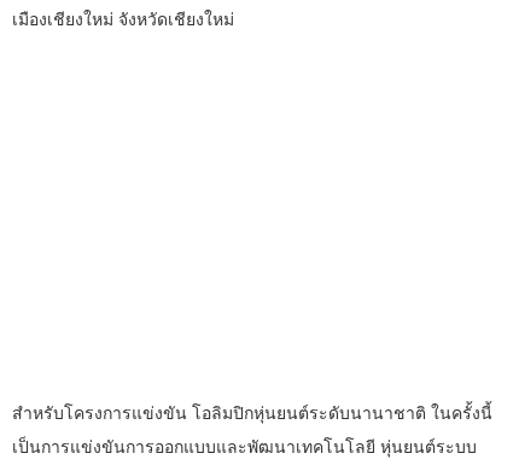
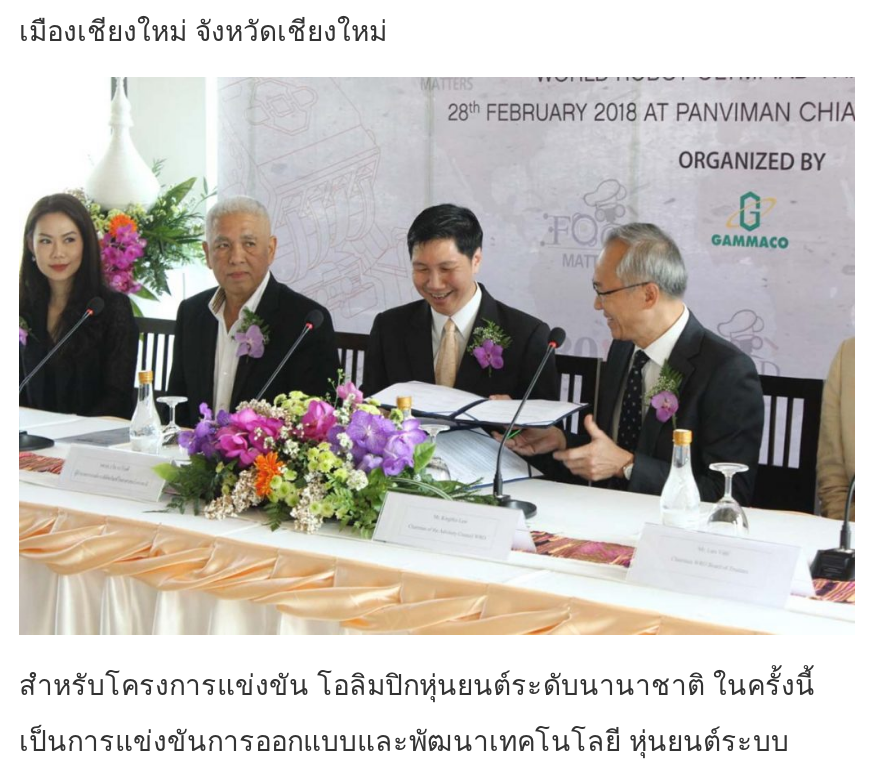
+ [image]
